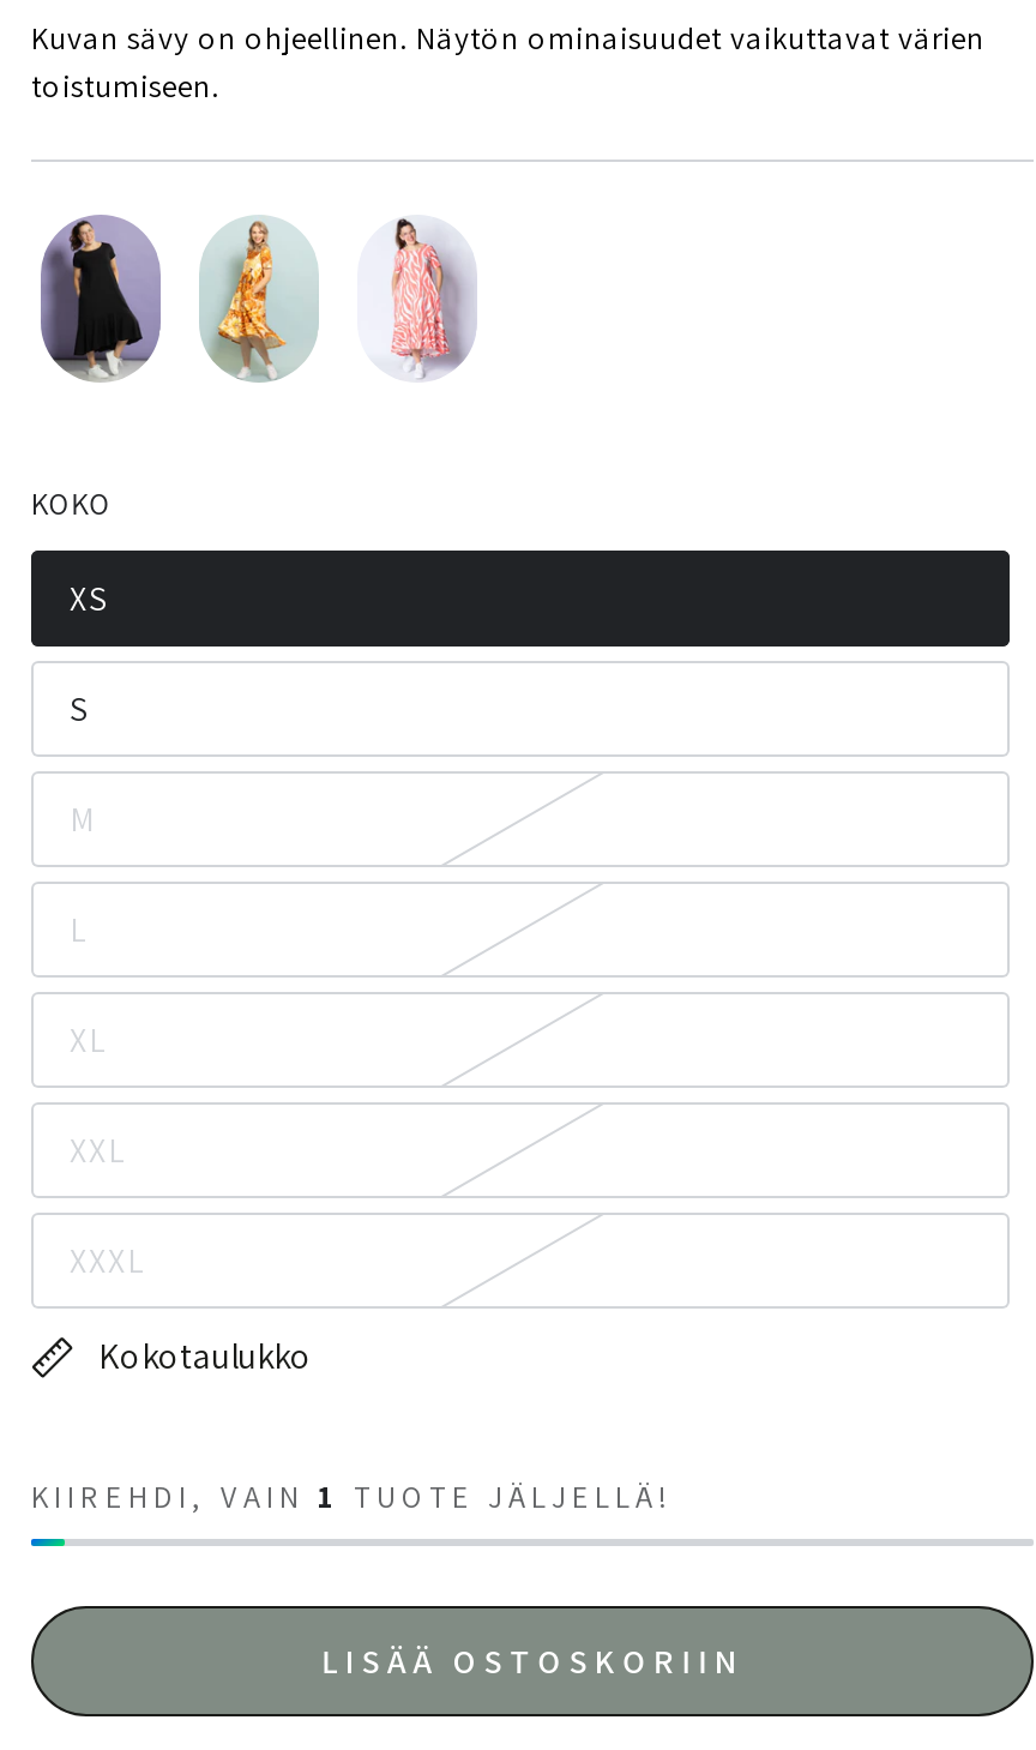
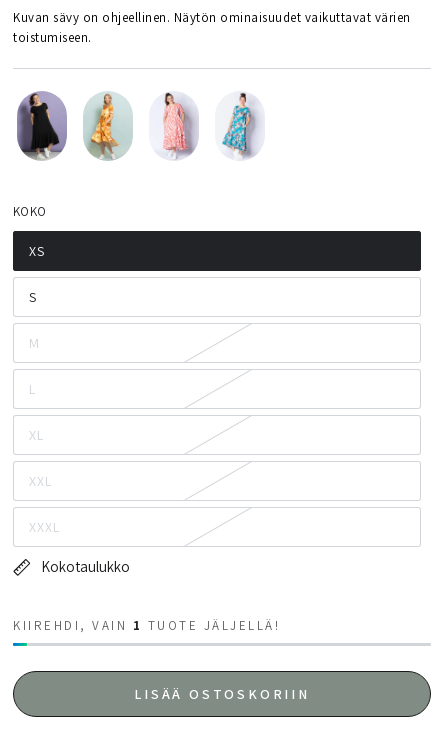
+ [image]
